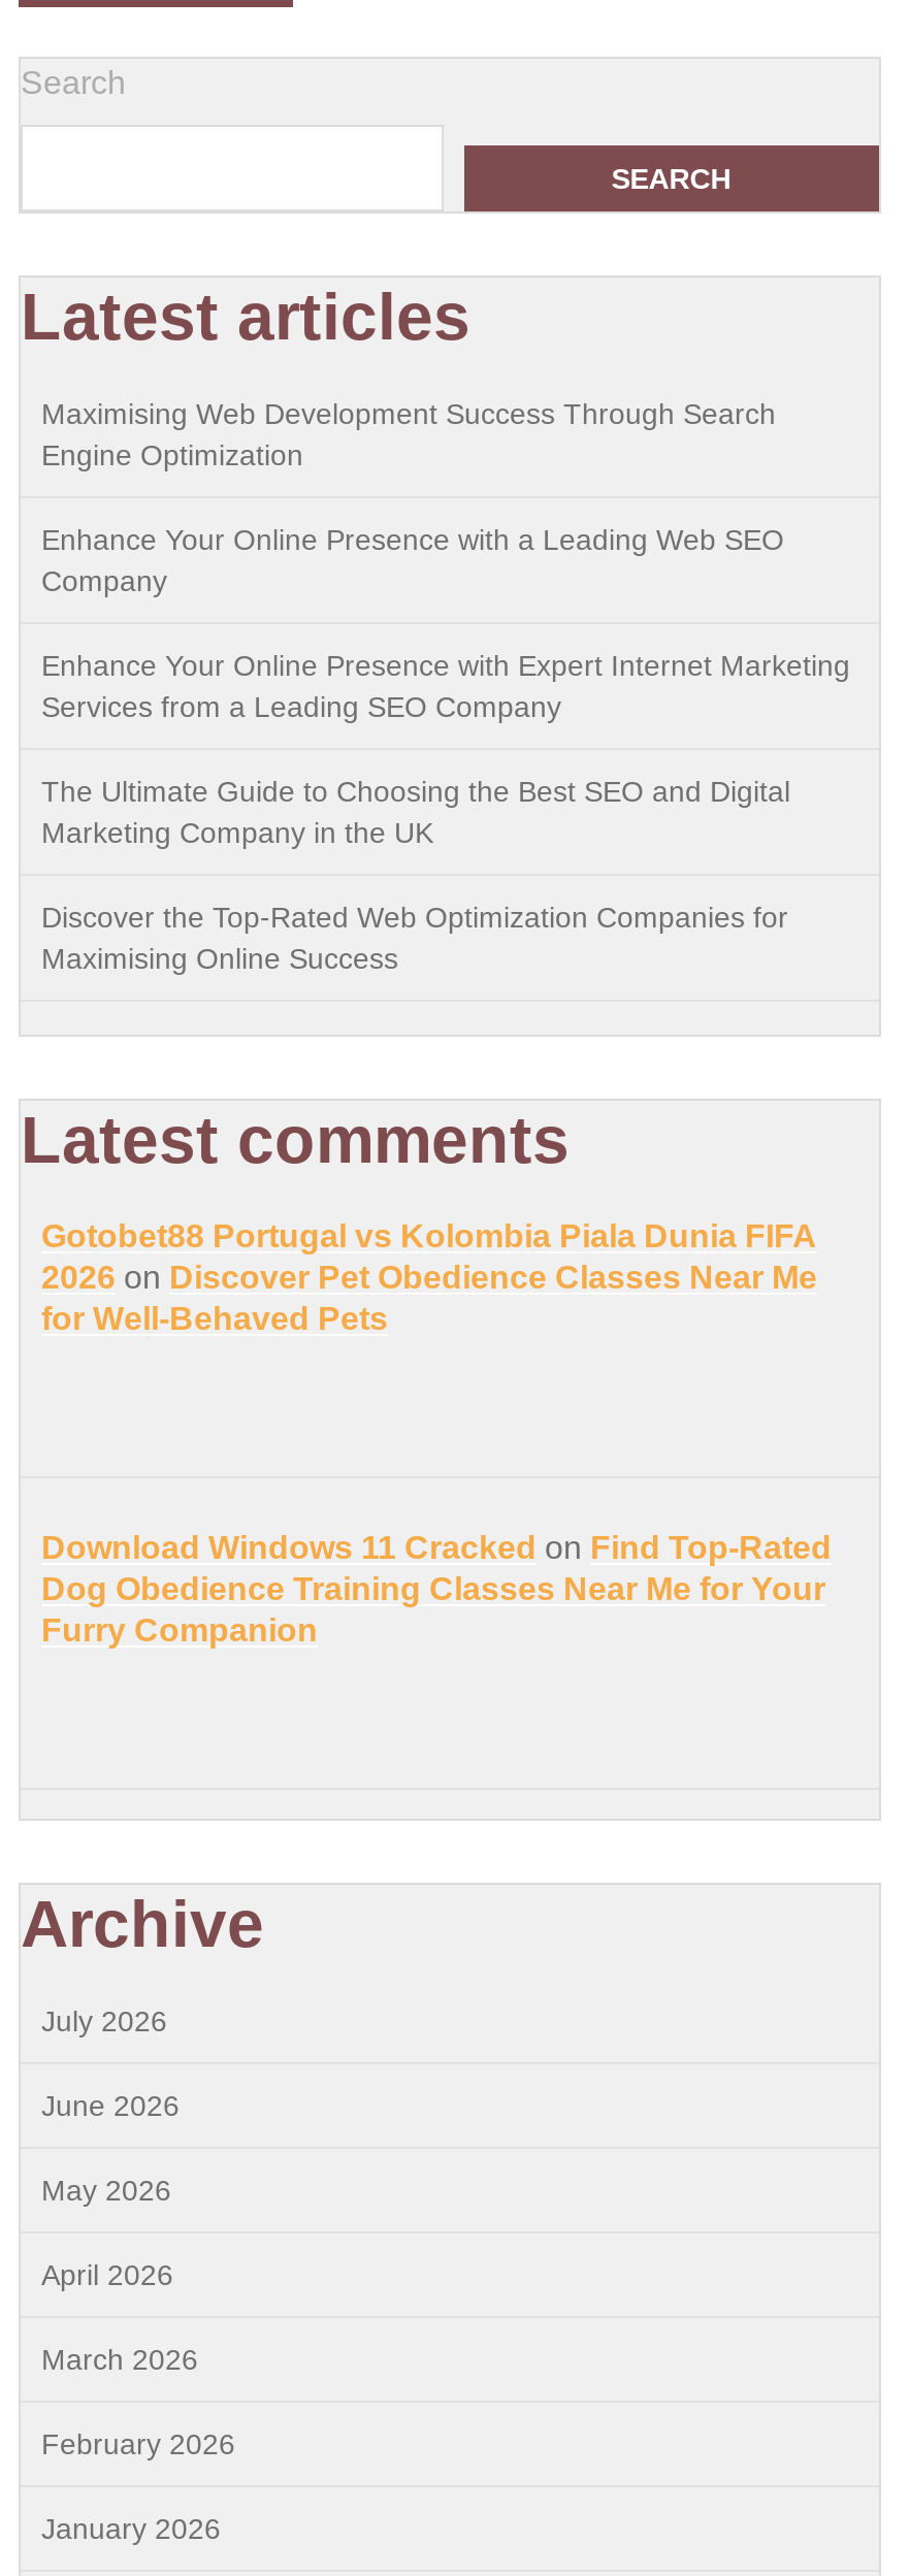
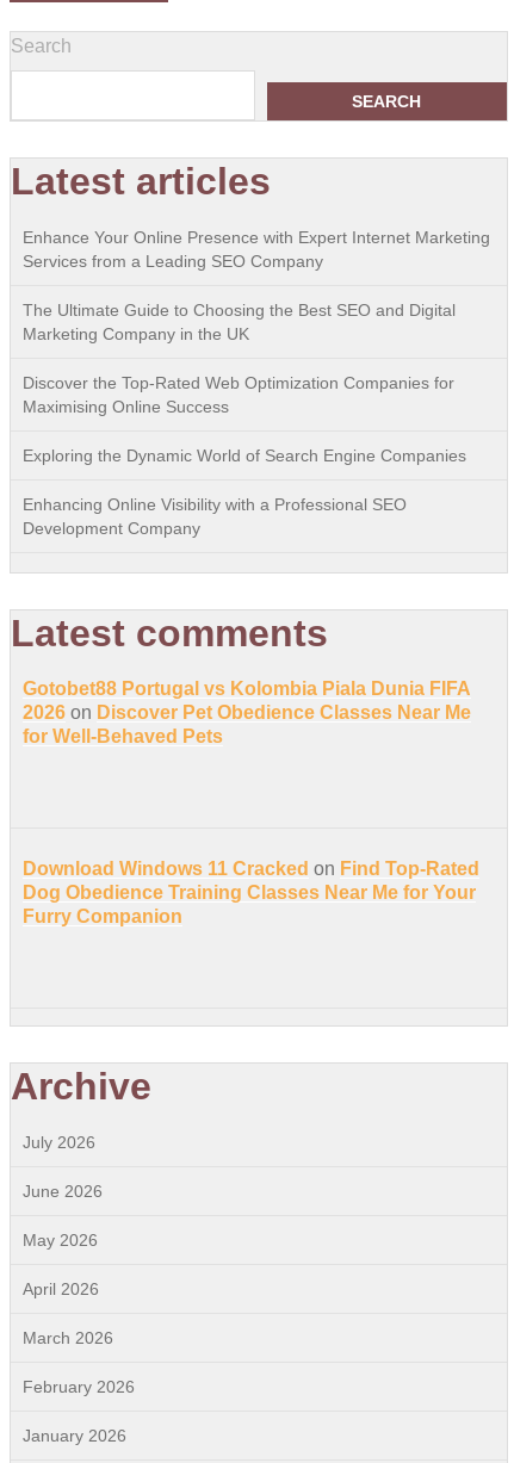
- Maximising Web Development Success Through Search
- Engine Optimization
- Enhance Your Online Presence with a Leading Web SEO
- Company

moved up: Enhance Your Online Presence with Expert Internet Marketing | Services from a Leading SEO Company | The Ultimate Guide to Choosing the Best SEO and Digital | Marketing Company in the UK | Discover the Top-Rated Web Optimization Companies for | Maximising Online Success

+ Exploring the Dynamic World of Search Engine Companies
+ Enhancing Online Visibility with a Professional SEO
+ Development Company
